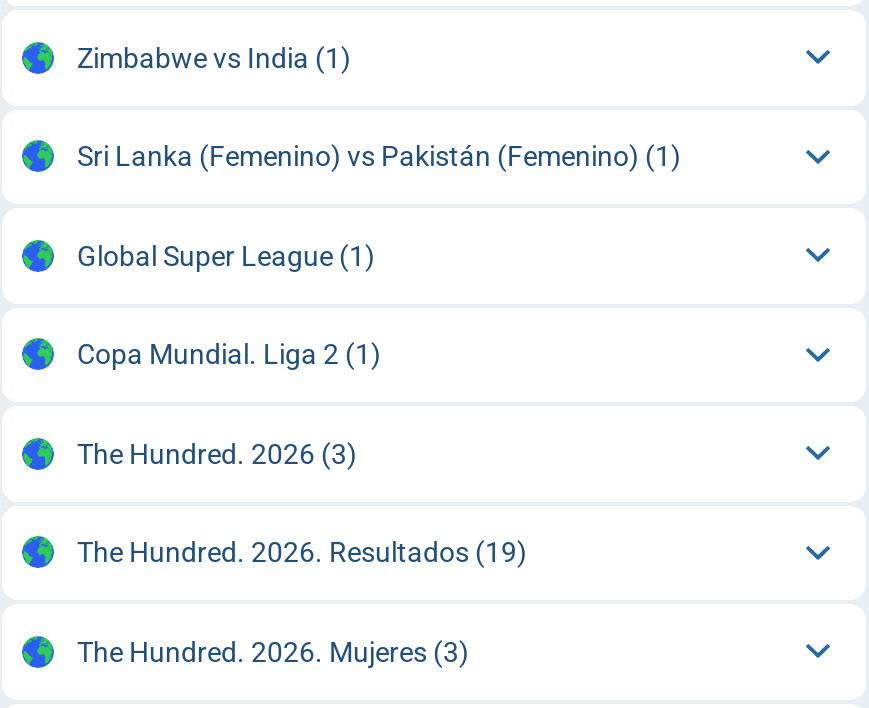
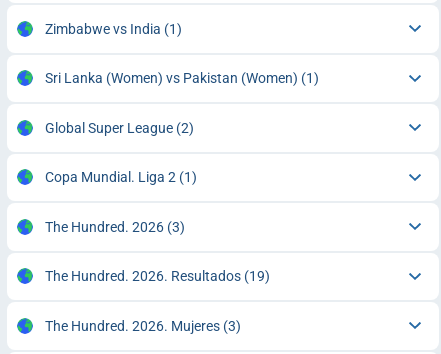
- Sri Lanka (Femenino) vs Pakistán (Femenino) (1)
+ Sri Lanka (Women) vs Pakistan (Women) (1)

- Global Super League (1)
+ Global Super League (2)
